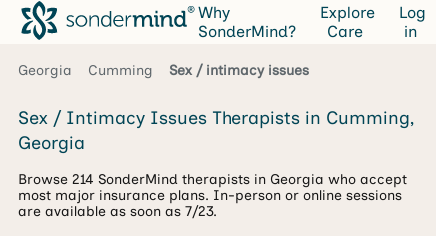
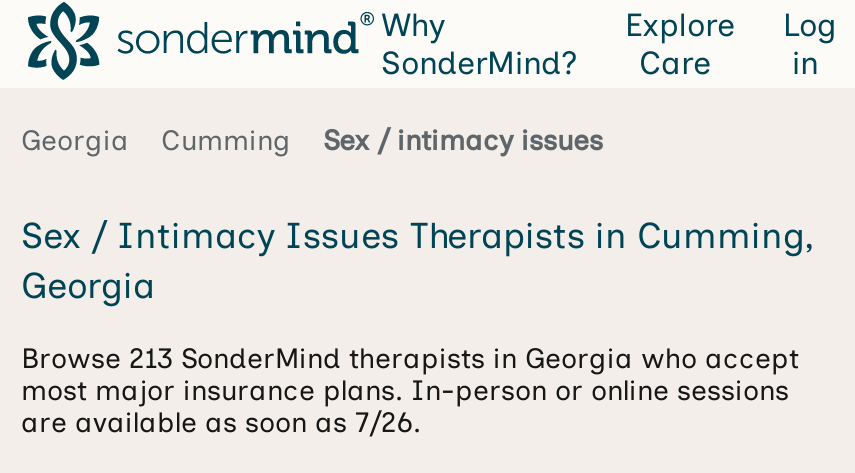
- Browse 214 SonderMind therapists in Georgia who accept
+ Browse 213 SonderMind therapists in Georgia who accept

- are available as soon as 7/23.
+ are available as soon as 7/26.
